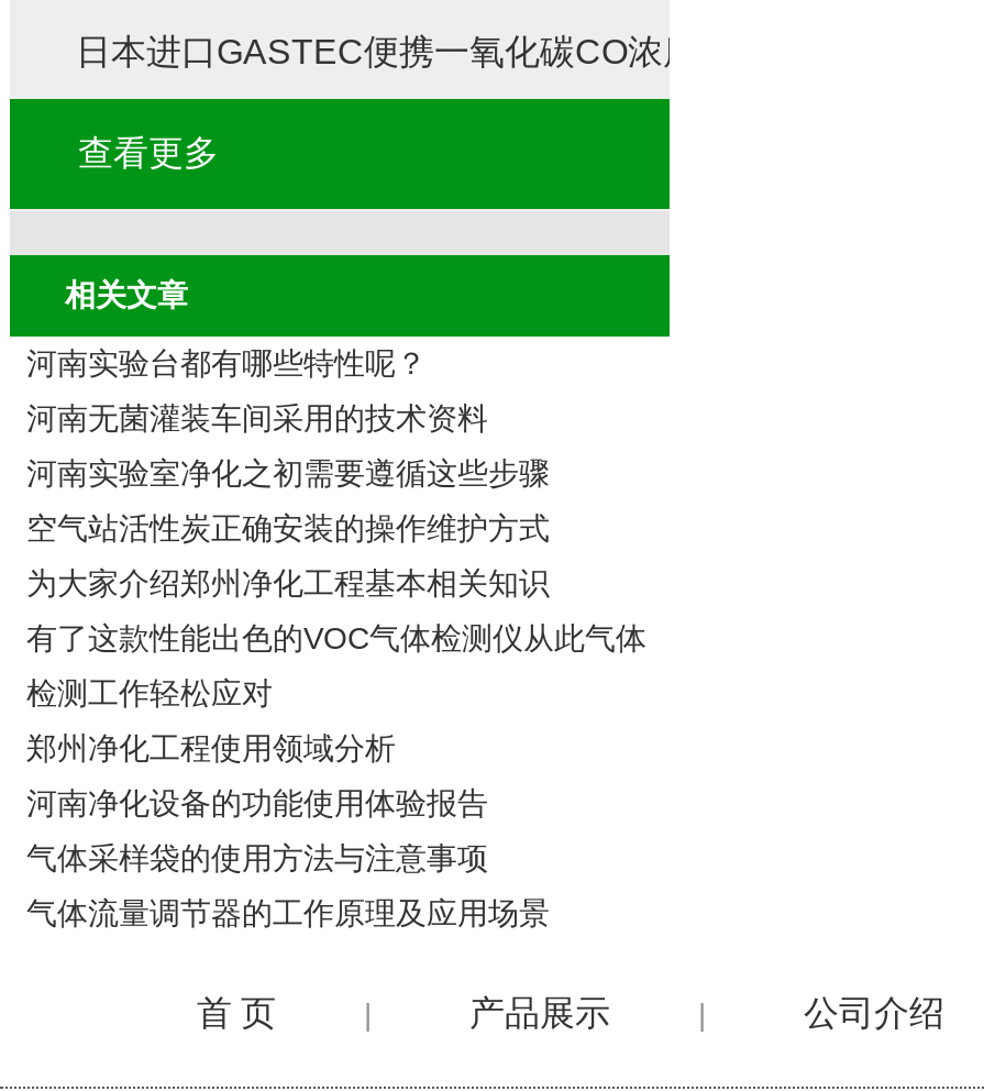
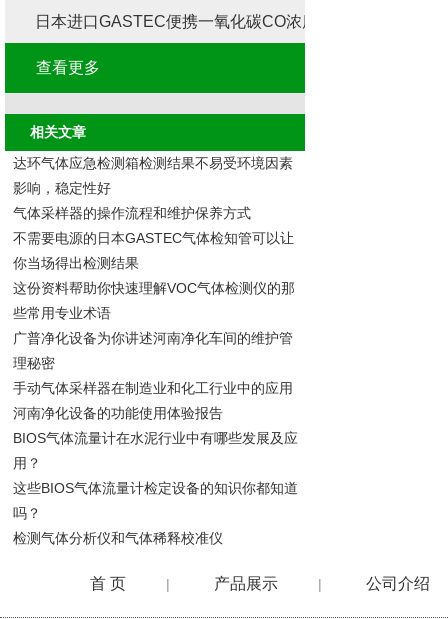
- 河南实验台都有哪些特性呢？
- 河南无菌灌装车间采用的技术资料
- 河南实验室净化之初需要遵循这些步骤
- 空气站活性炭正确安装的操作维护方式
- 为大家介绍郑州净化工程基本相关知识
- 有了这款性能出色的VOC气体检测仪从此气体
- 检测工作轻松应对
- 郑州净化工程使用领域分析
+ 达环气体应急检测箱检测结果不易受环境因素
+ 影响，稳定性好
+ 气体采样器的操作流程和维护保养方式
+ 不需要电源的日本GASTEC气体检知管可以让
+ 你当场得出检测结果
+ 这份资料帮助你快速理解VOC气体检测仪的那
+ 些常用专业术语
+ 广普净化设备为你讲述河南净化车间的维护管
+ 理秘密
+ 手动气体采样器在制造业和化工行业中的应用

- 气体采样袋的使用方法与注意事项
- 气体流量调节器的工作原理及应用场景
+ BIOS气体流量计在水泥行业中有哪些发展及应
+ 用？
+ 这些BIOS气体流量计检定设备的知识你都知道
+ 吗？
+ 检测气体分析仪和气体稀释校准仪
